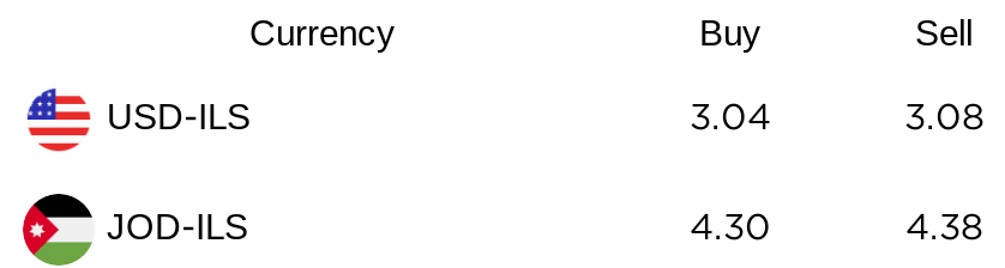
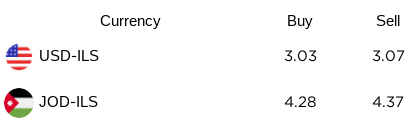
- 3.04
+ 3.03

- 3.08
+ 3.07

- 4.30
+ 4.28

- 4.38
+ 4.37
